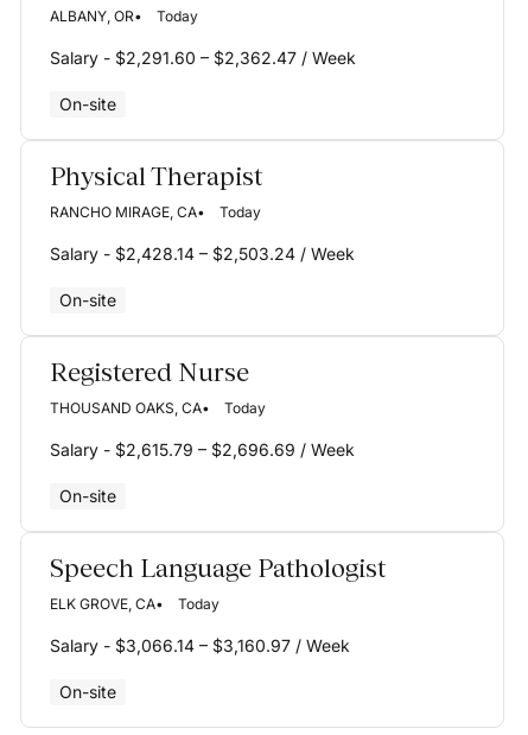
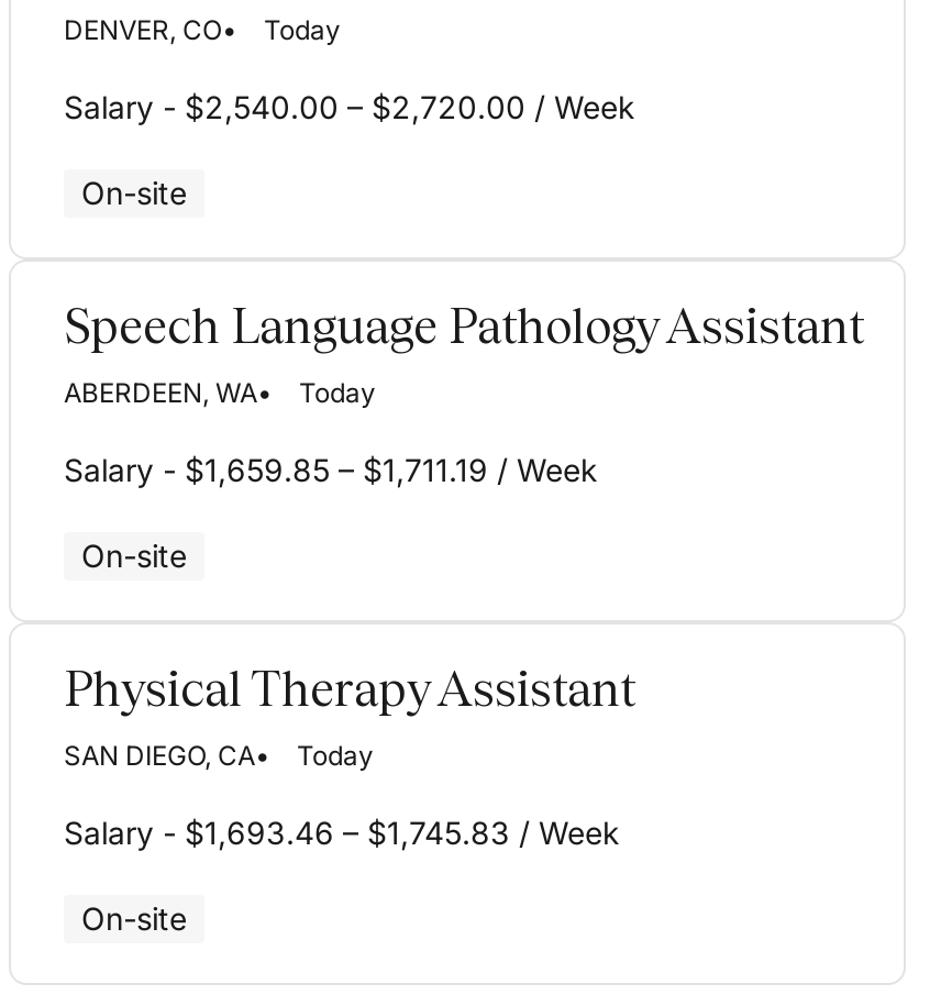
- ALBANY, OR
+ DENVER, CO

- Salary - $2,291.60 – $2,362.47 / Week
+ Salary - $2,540.00 – $2,720.00 / Week

- Physical Therapist
- RANCHO MIRAGE, CA
+ Speech Language Pathology Assistant
+ ABERDEEN, WA

- Salary - $2,428.14 – $2,503.24 / Week
+ Salary - $1,659.85 – $1,711.19 / Week

- Registered Nurse
- THOUSAND OAKS, CA
+ Physical Therapy Assistant
+ SAN DIEGO, CA

- Salary - $2,615.79 – $2,696.69 / Week
- On-site
- Speech Language Pathologist
- ELK GROVE, CA
- Today
- Salary - $3,066.14 – $3,160.97 / Week
+ Salary - $1,693.46 – $1,745.83 / Week
